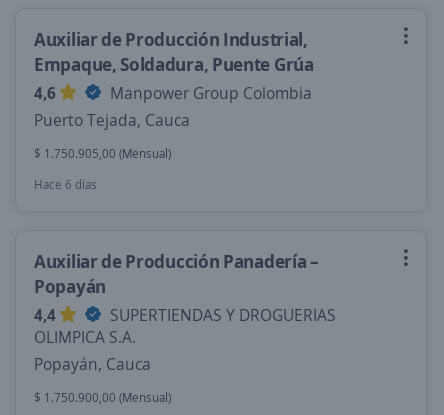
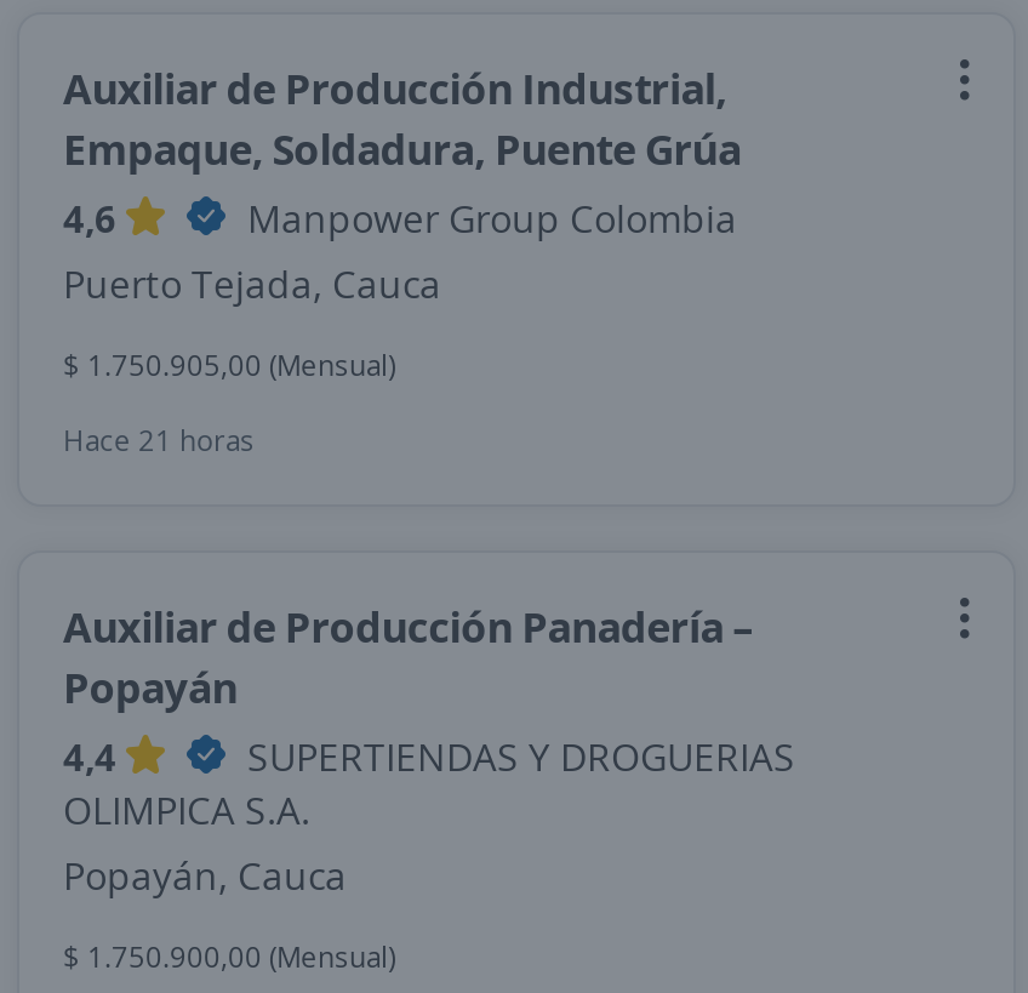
- Hace 6 días
+ Hace 21 horas
